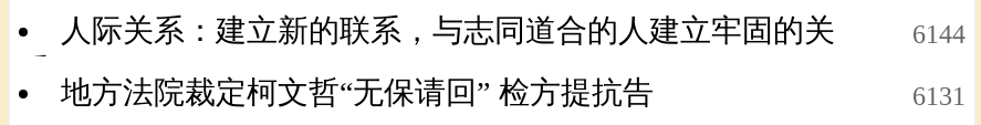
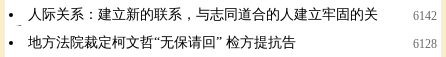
- 6144
+ 6142

- 6131
+ 6128
